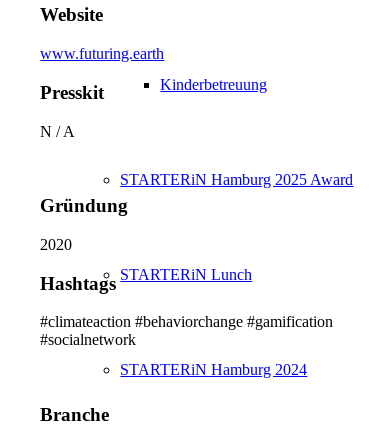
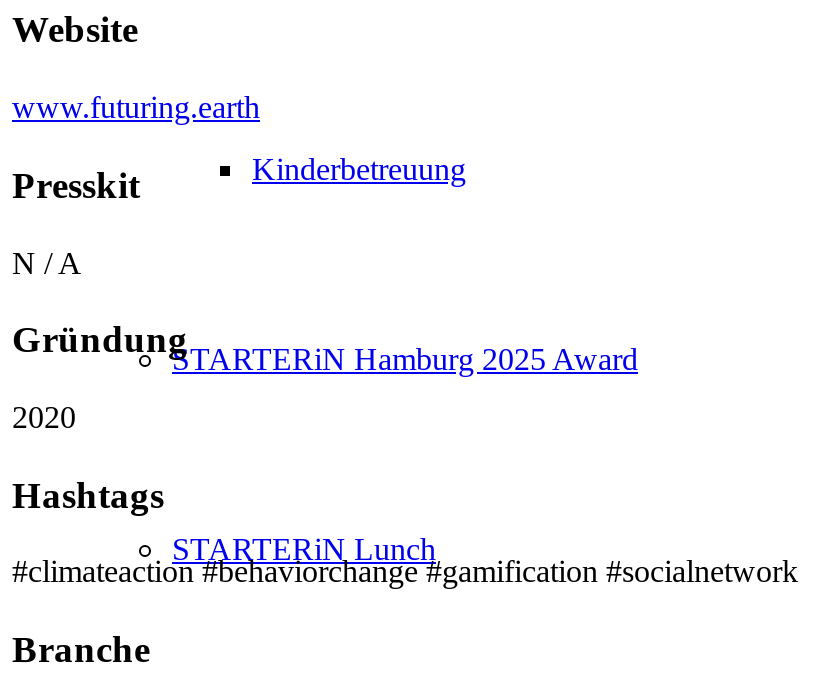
- STARTERiN Hamburg 2024
